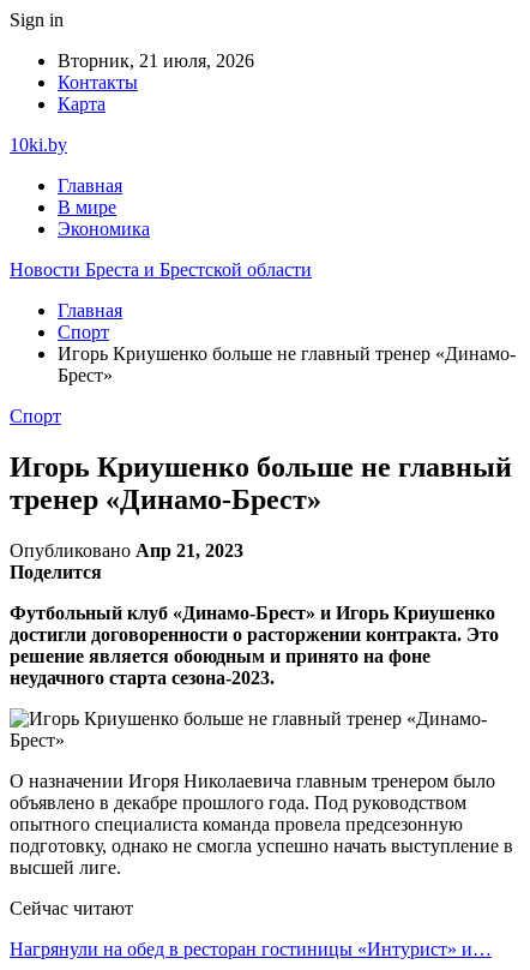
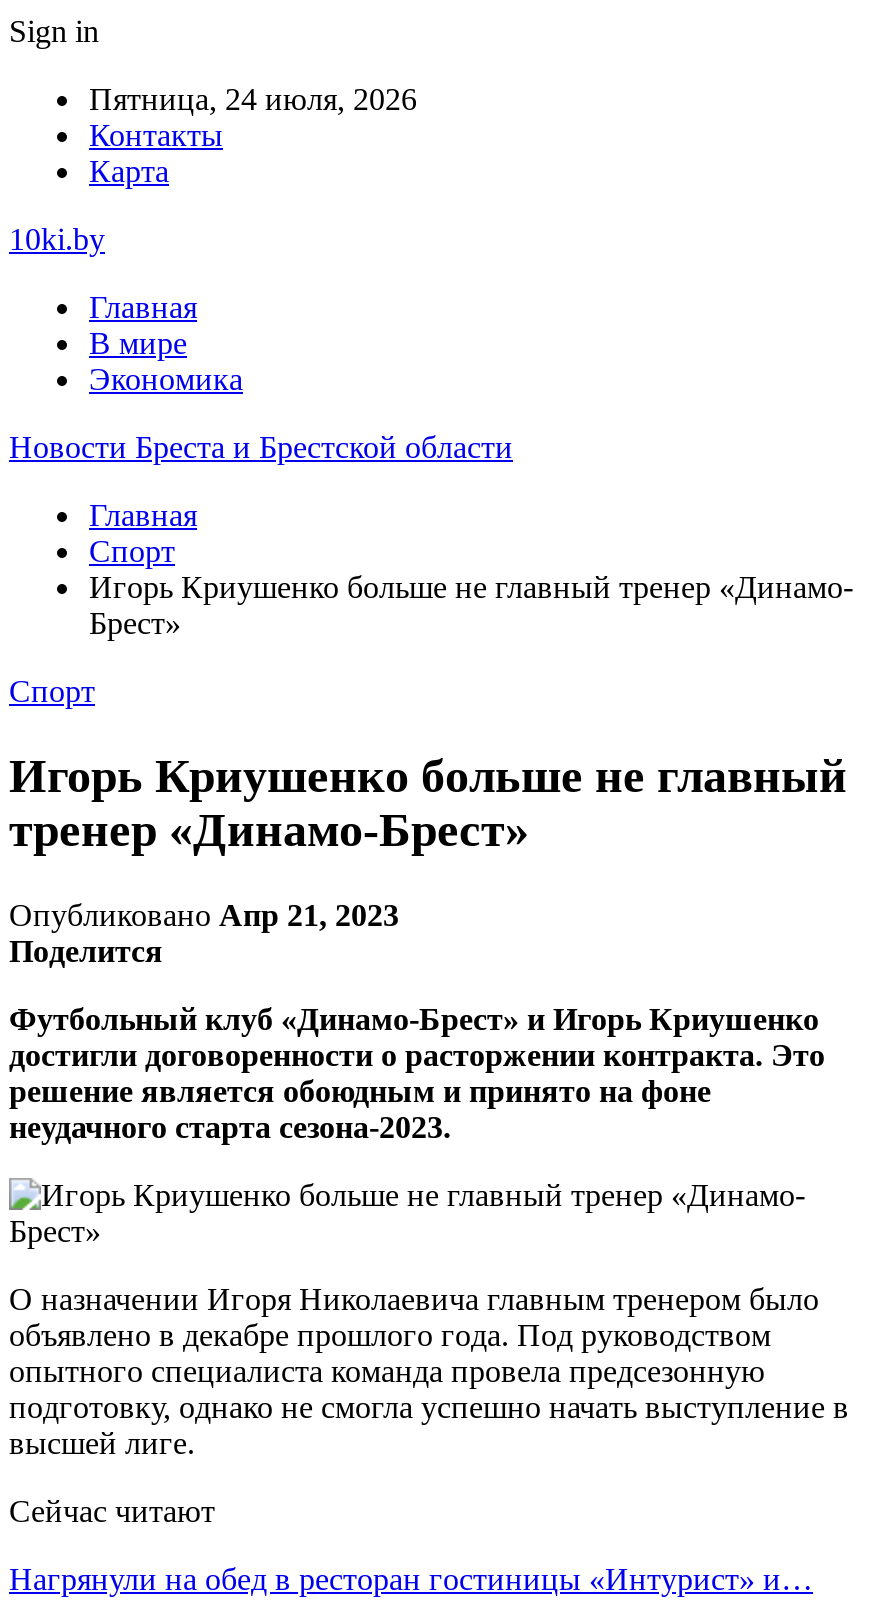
- Вторник, 21 июля, 2026
+ Пятница, 24 июля, 2026
